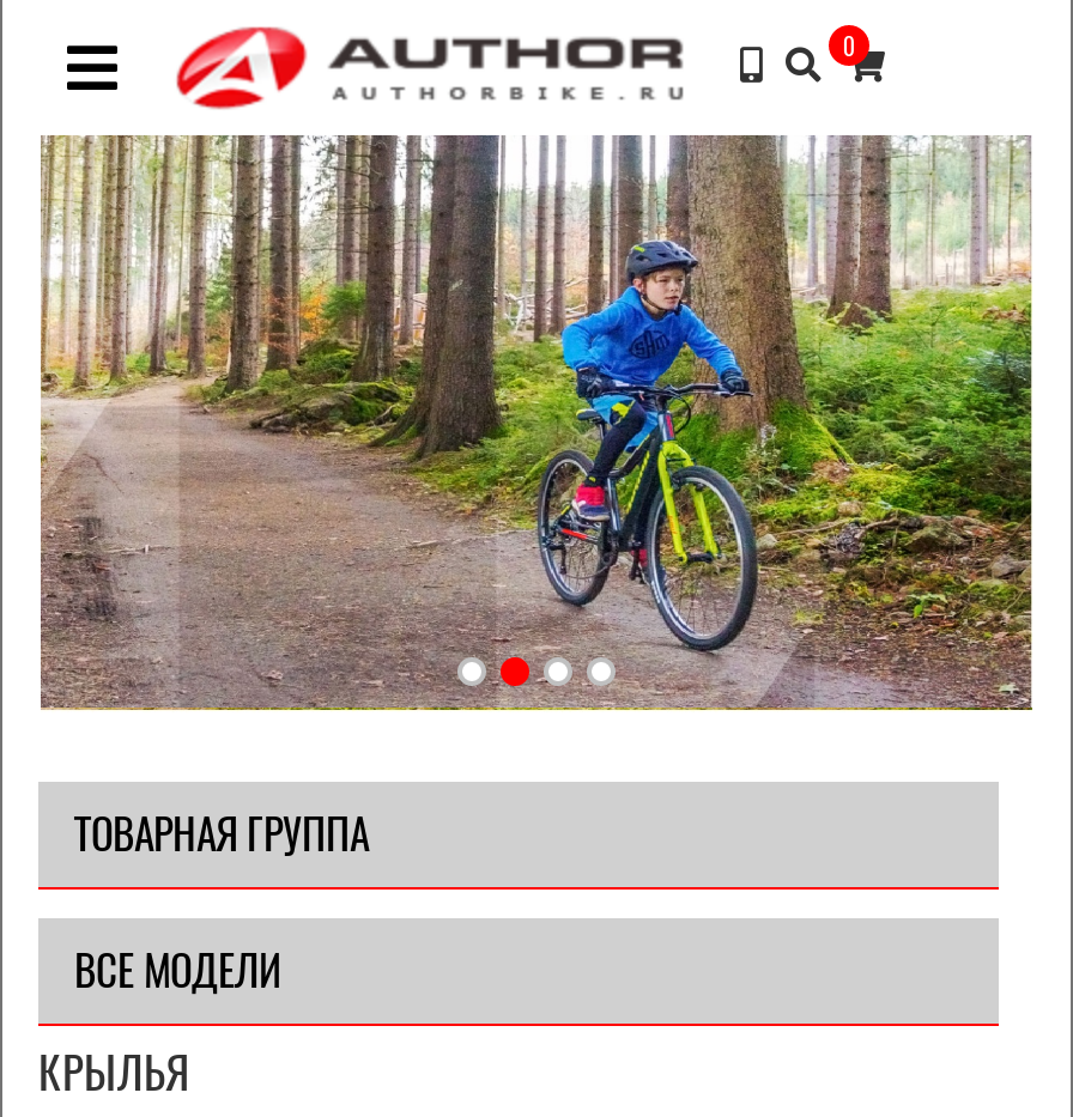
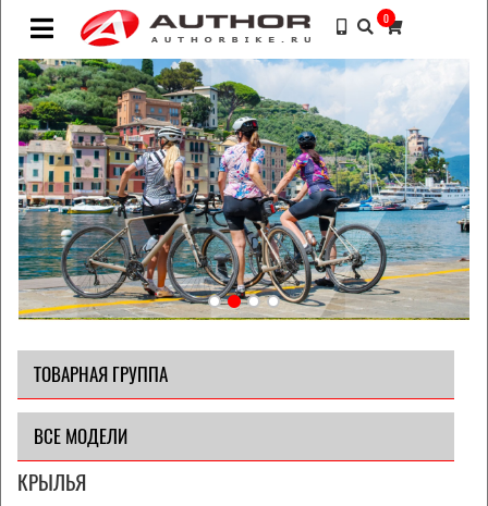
- [image]
+ [image]
